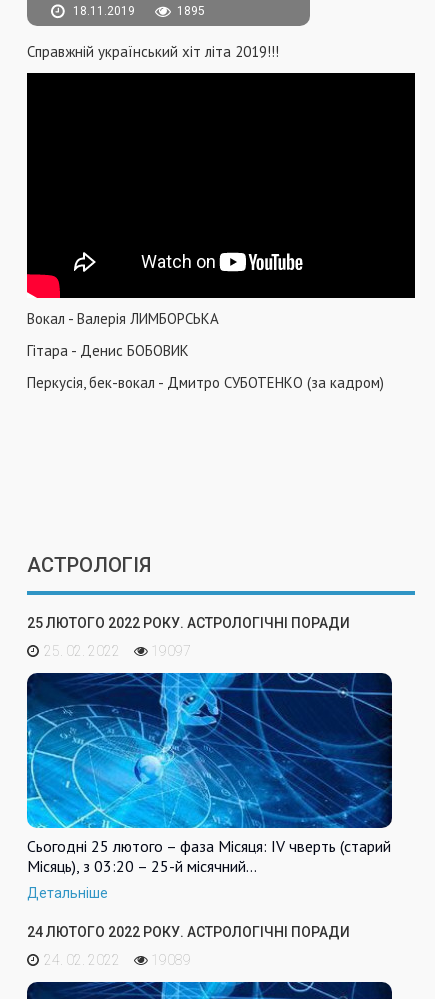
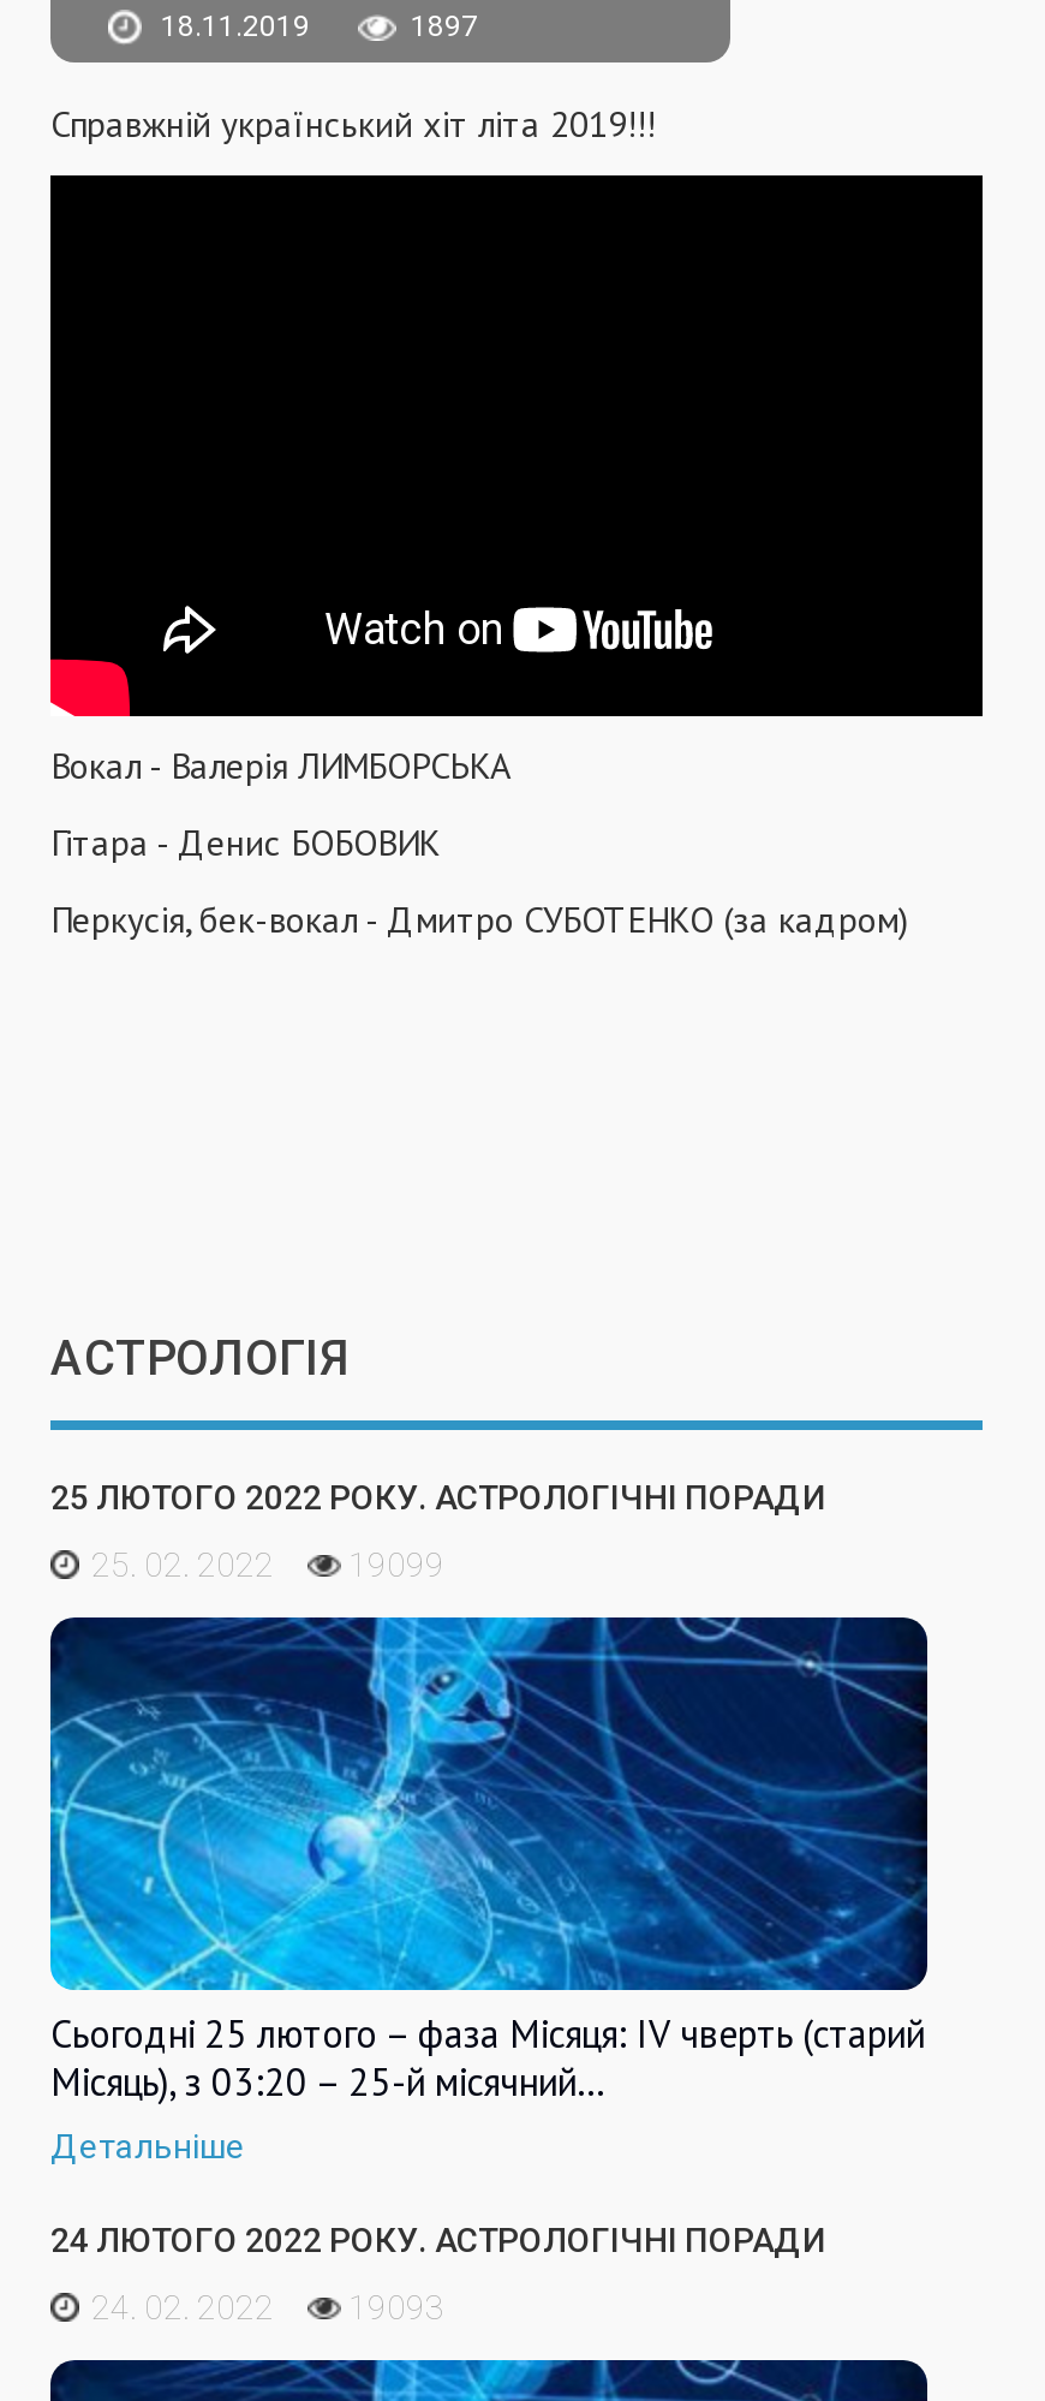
- 1895
+ 1897

- 25. 02. 2022 19097
+ 25. 02. 2022 19099

- 24. 02. 2022 19089
+ 24. 02. 2022 19093
